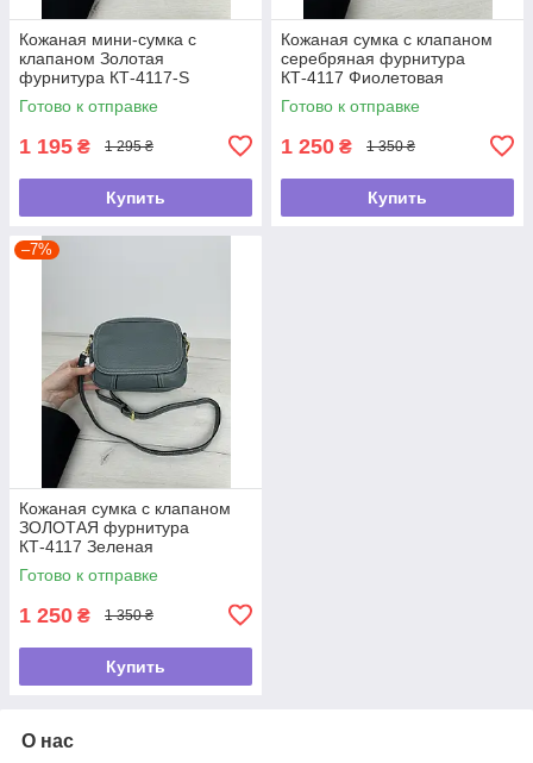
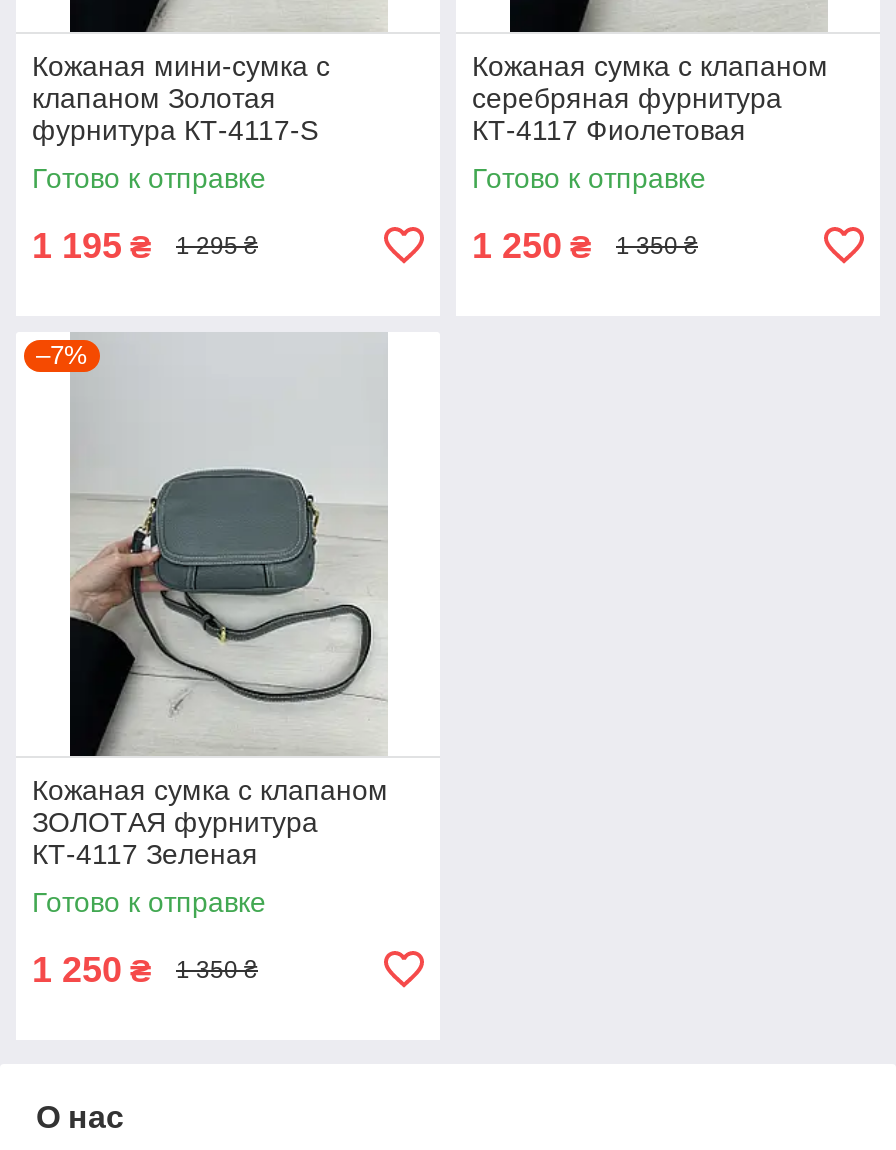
- Купить

- Купить

- Купить
